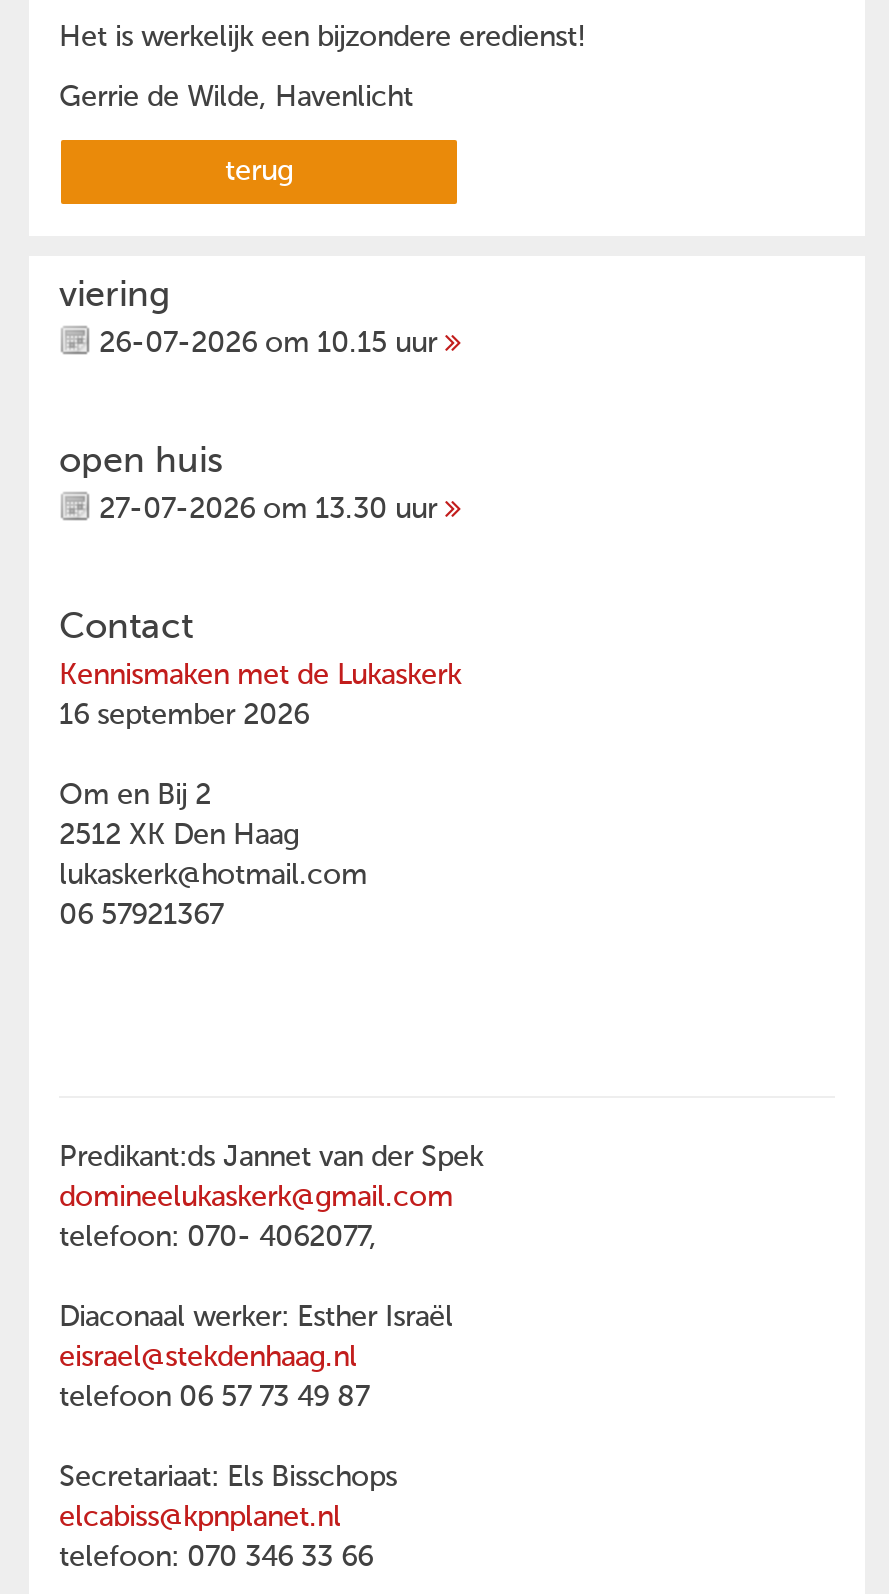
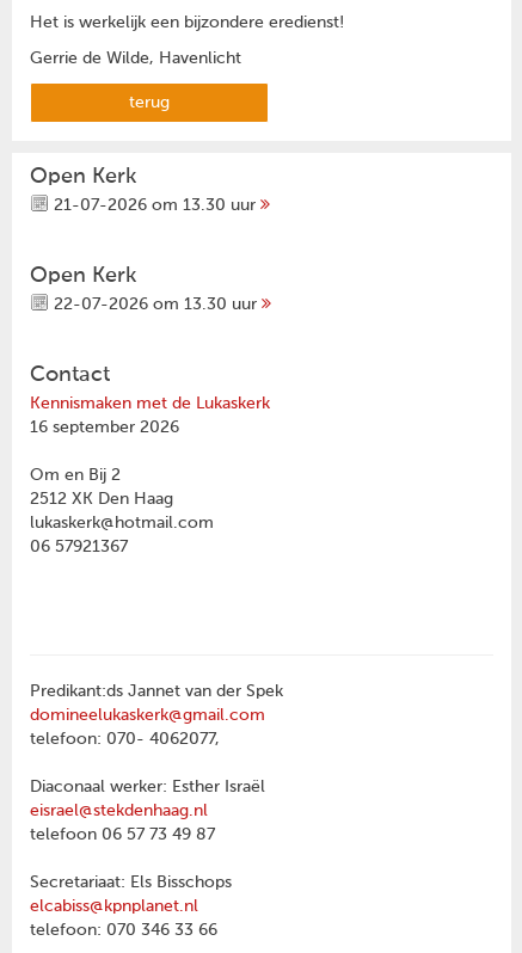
- viering
- 26-07-2026 om 10.15 uur
+ Open Kerk
+ 21-07-2026 om 13.30 uur

- open huis
- 27-07-2026 om 13.30 uur
+ Open Kerk
+ 22-07-2026 om 13.30 uur
